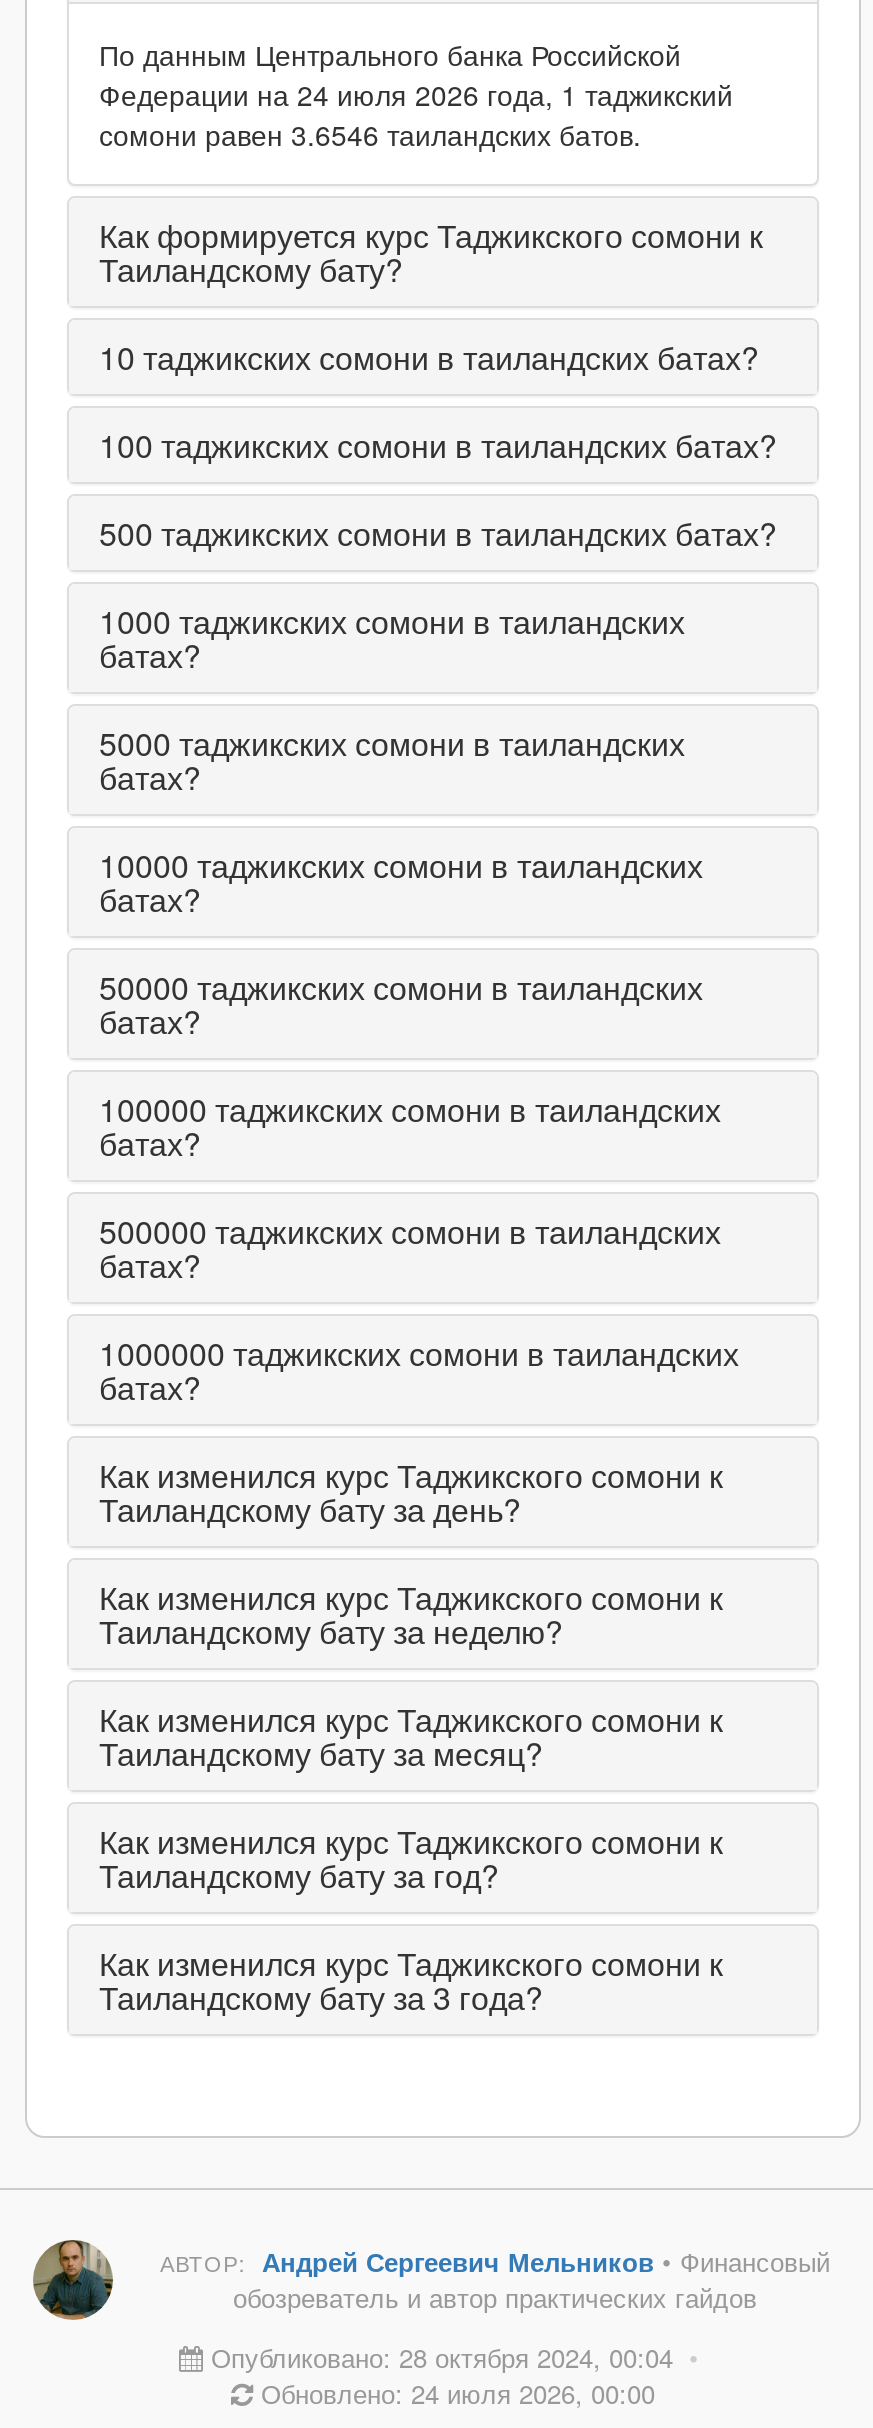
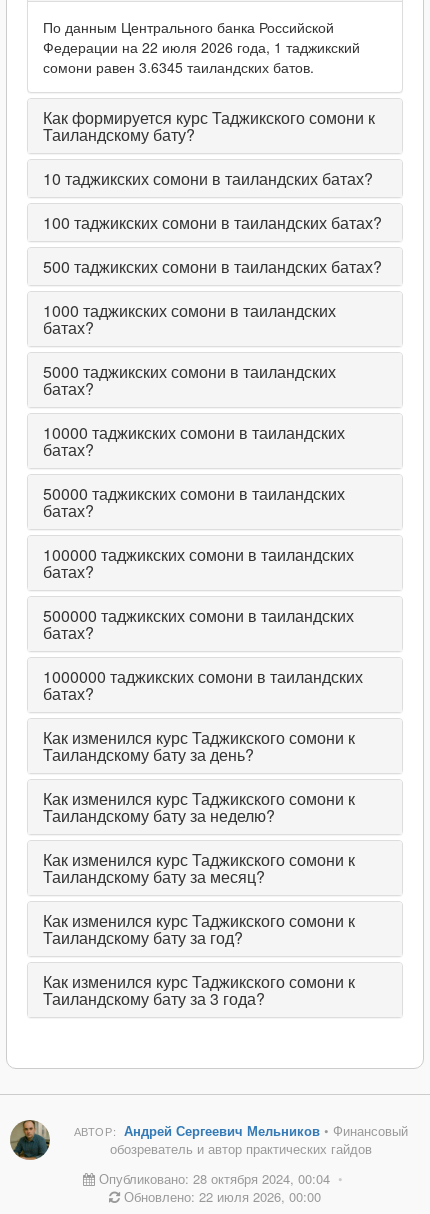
- Федерации на 24 июля 2026 года, 1 таджикский
+ Федерации на 22 июля 2026 года, 1 таджикский

- сомони равен 3.6546 таиландских батов.
+ сомони равен 3.6345 таиландских батов.

- Обновлено: 24 июля 2026, 00:00
+ Обновлено: 22 июля 2026, 00:00
